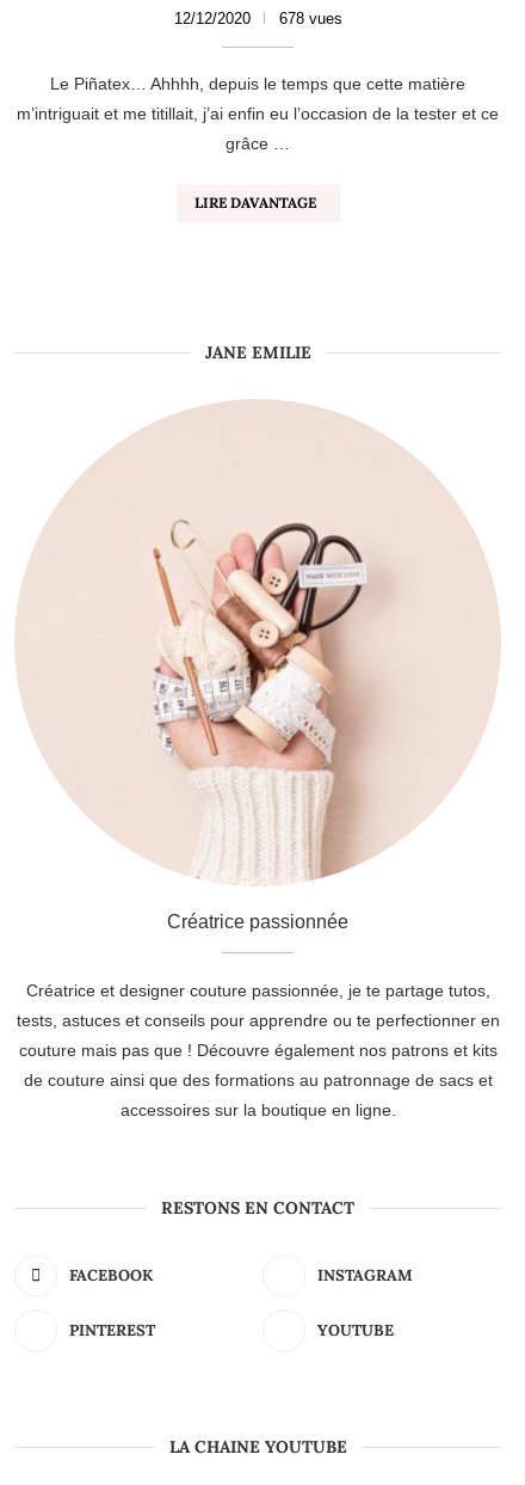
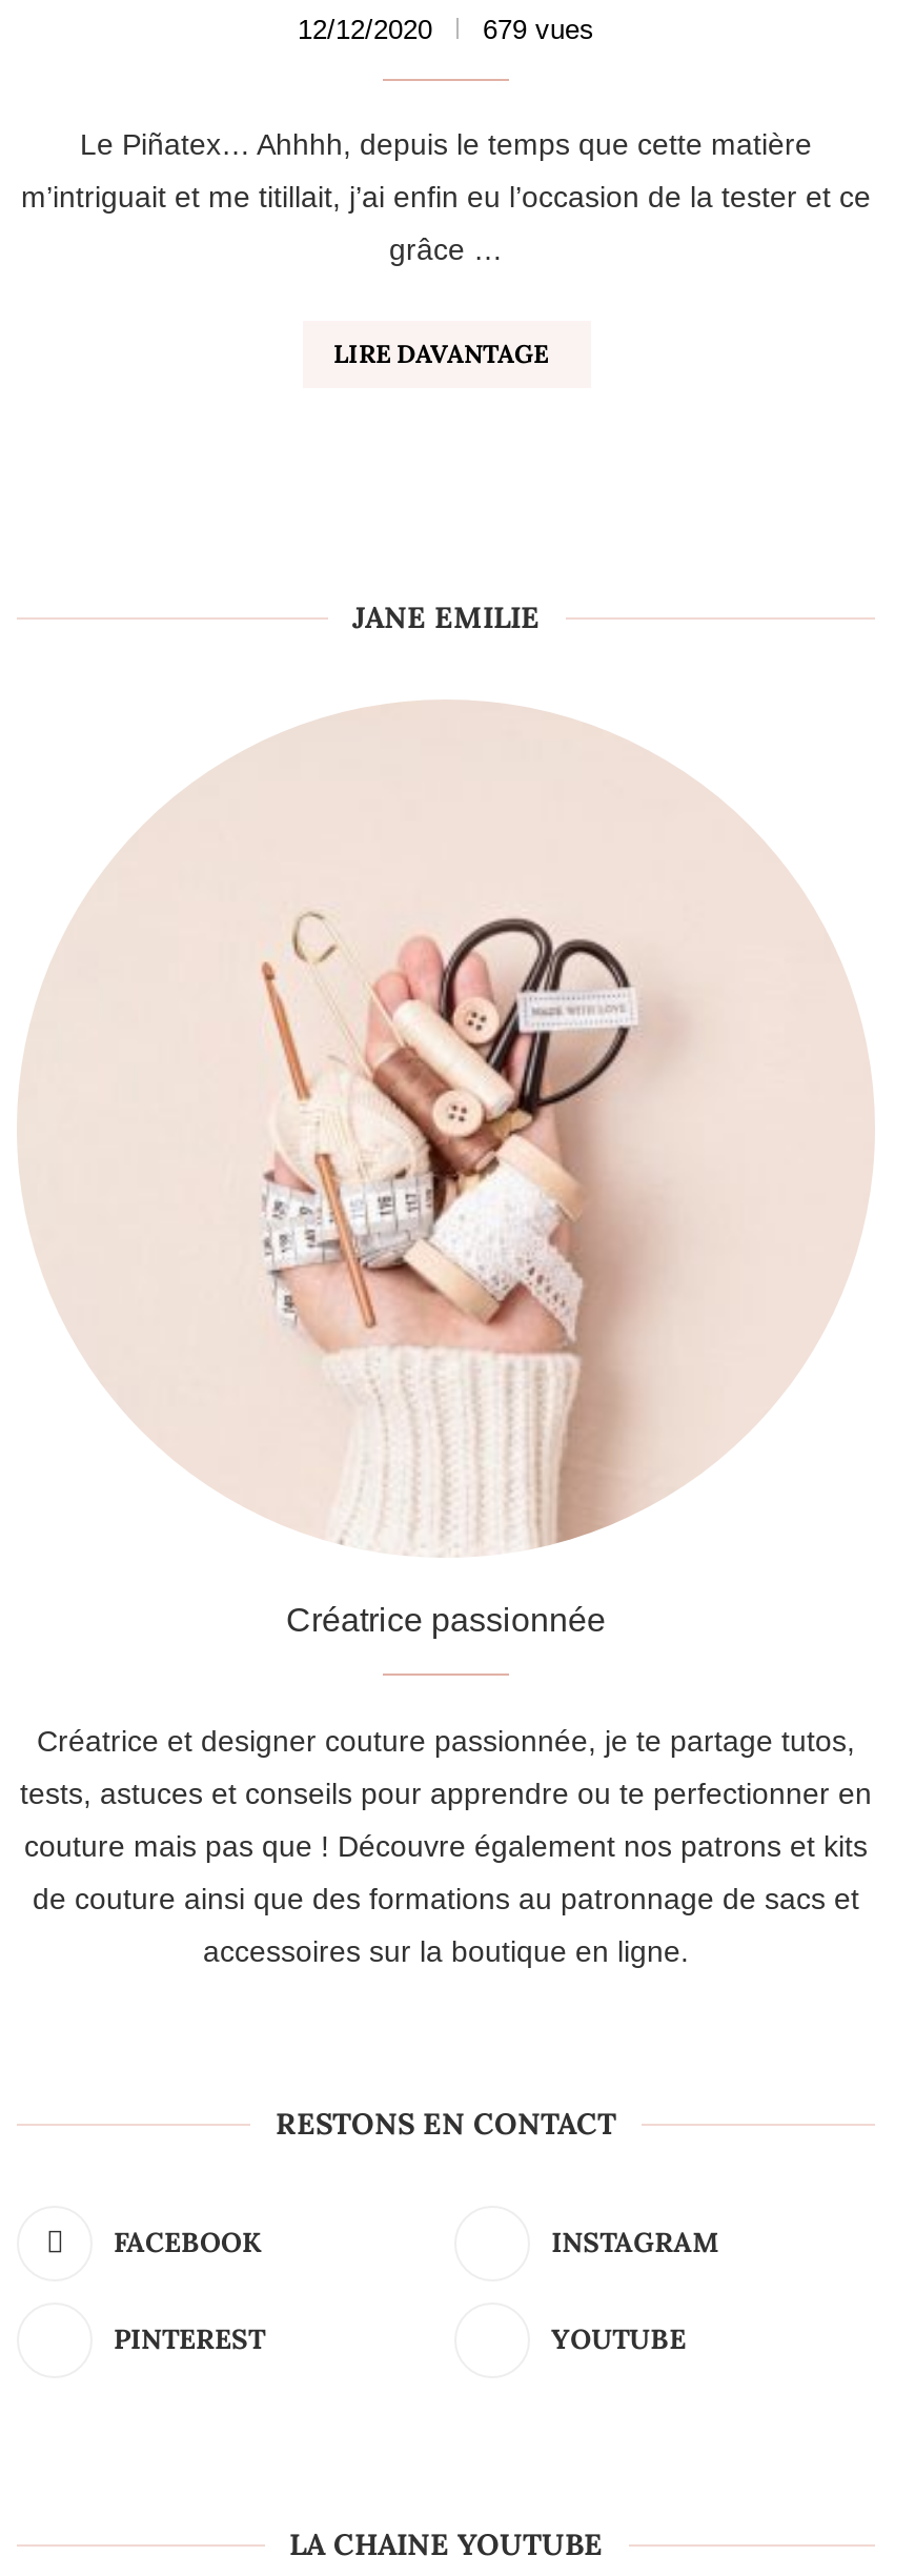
- 12/12/2020 678 vues
+ 12/12/2020 679 vues
